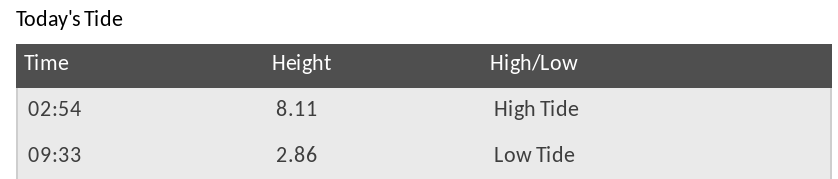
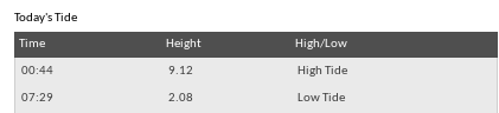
- 02:54
+ 00:44

- 8.11
+ 9.12

- 09:33
+ 07:29

- 2.86
+ 2.08
